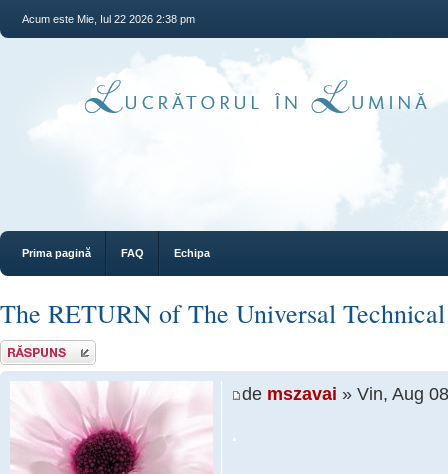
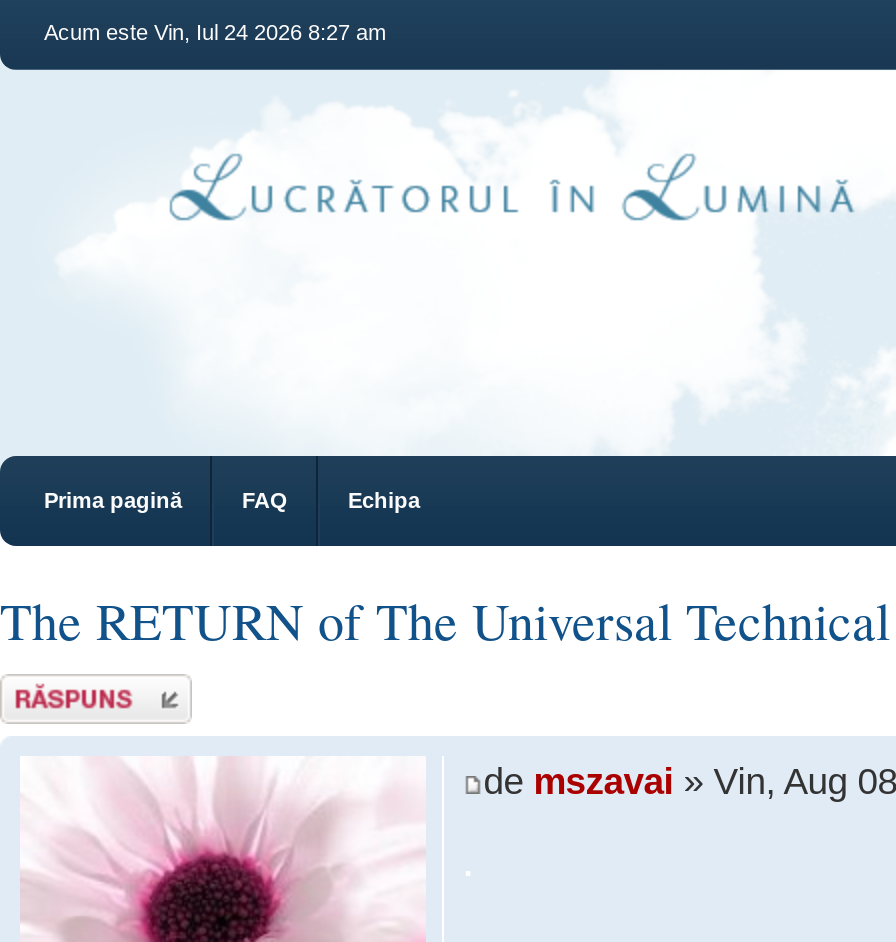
- Acum este Mie, Iul 22 2026 2:38 pm
+ Acum este Vin, Iul 24 2026 8:27 am
